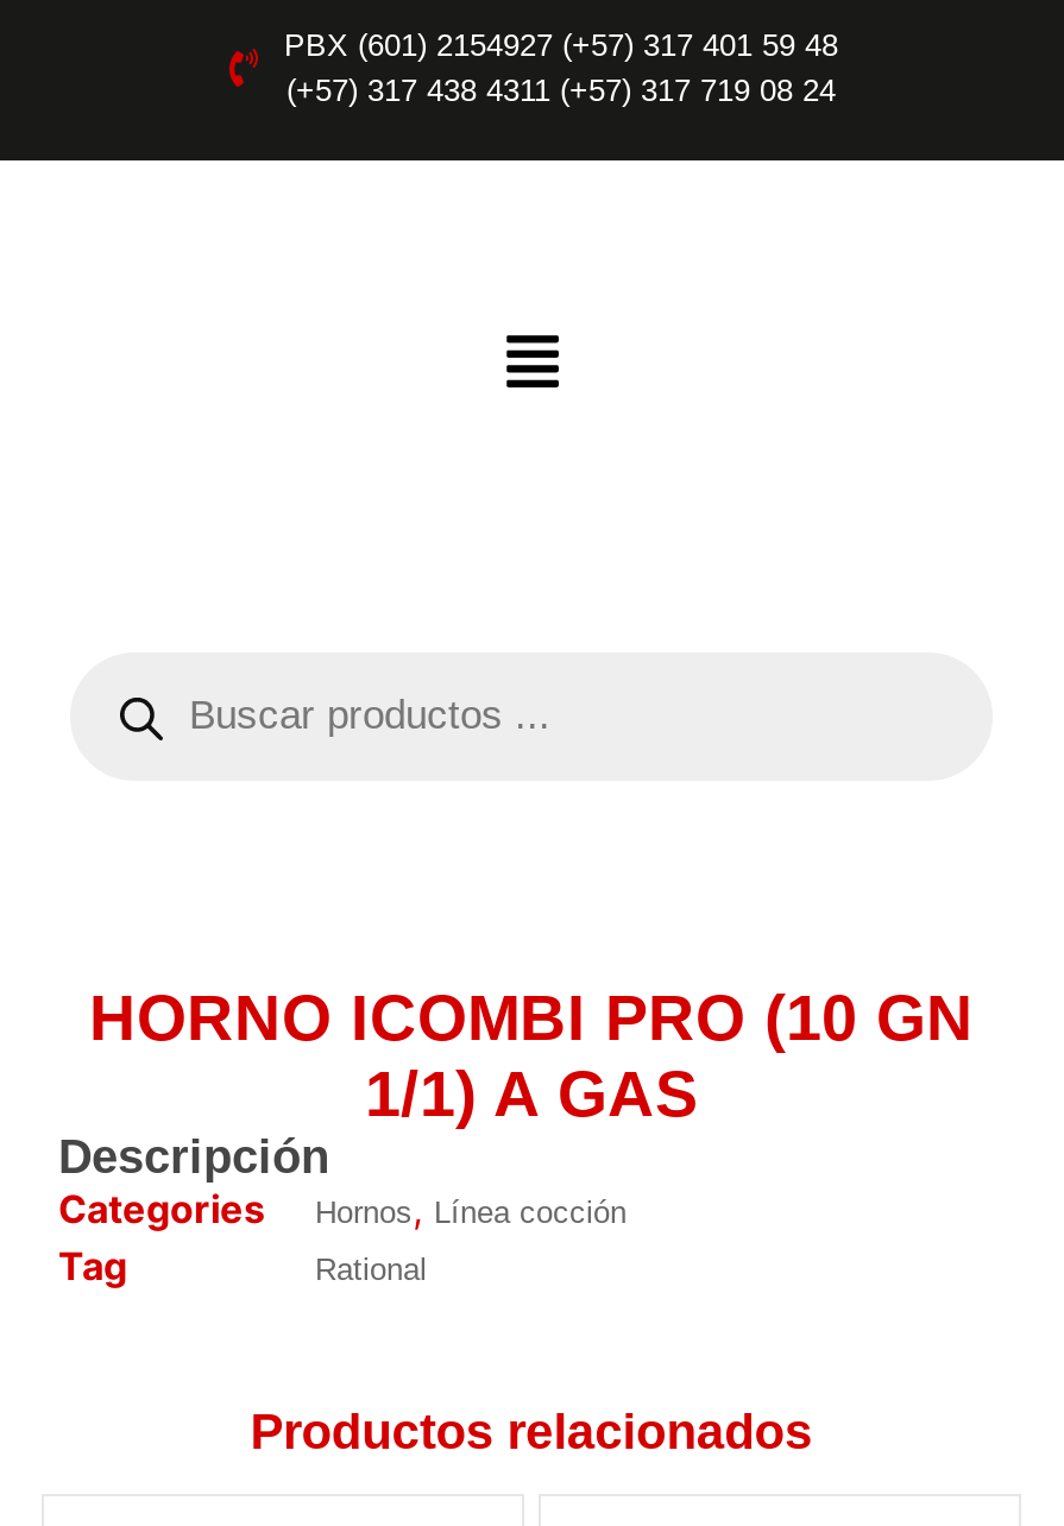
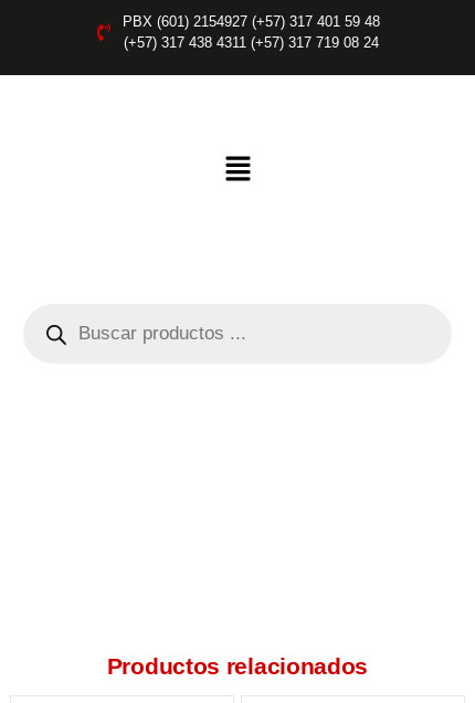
- HORNO ICOMBI PRO (10 GN
- 1/1) A GAS
- Descripción
- Categories
- Hornos, Línea cocción
- Tag
- Rational
